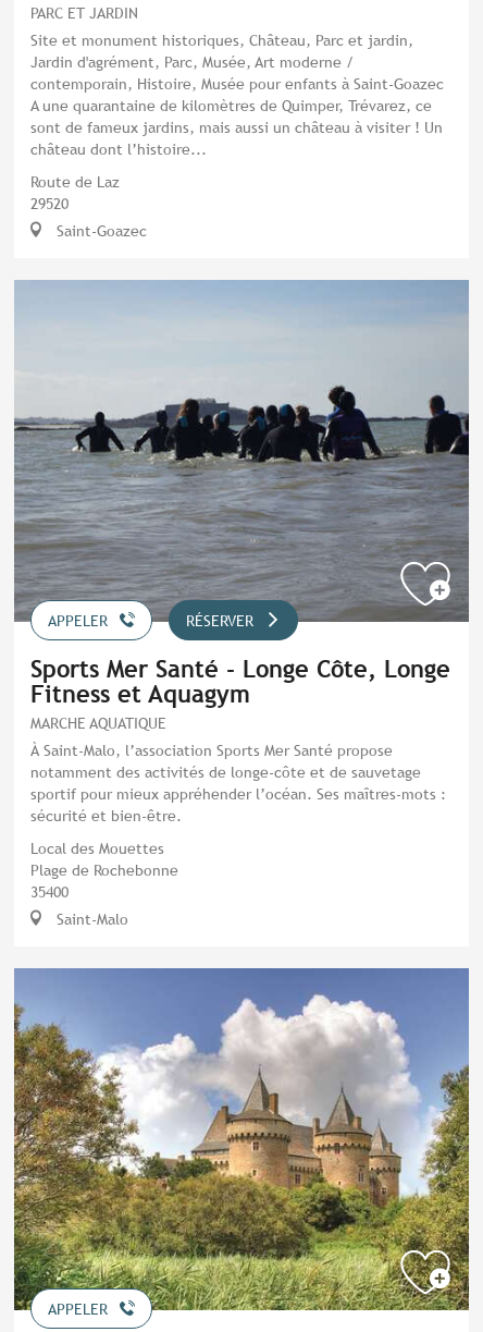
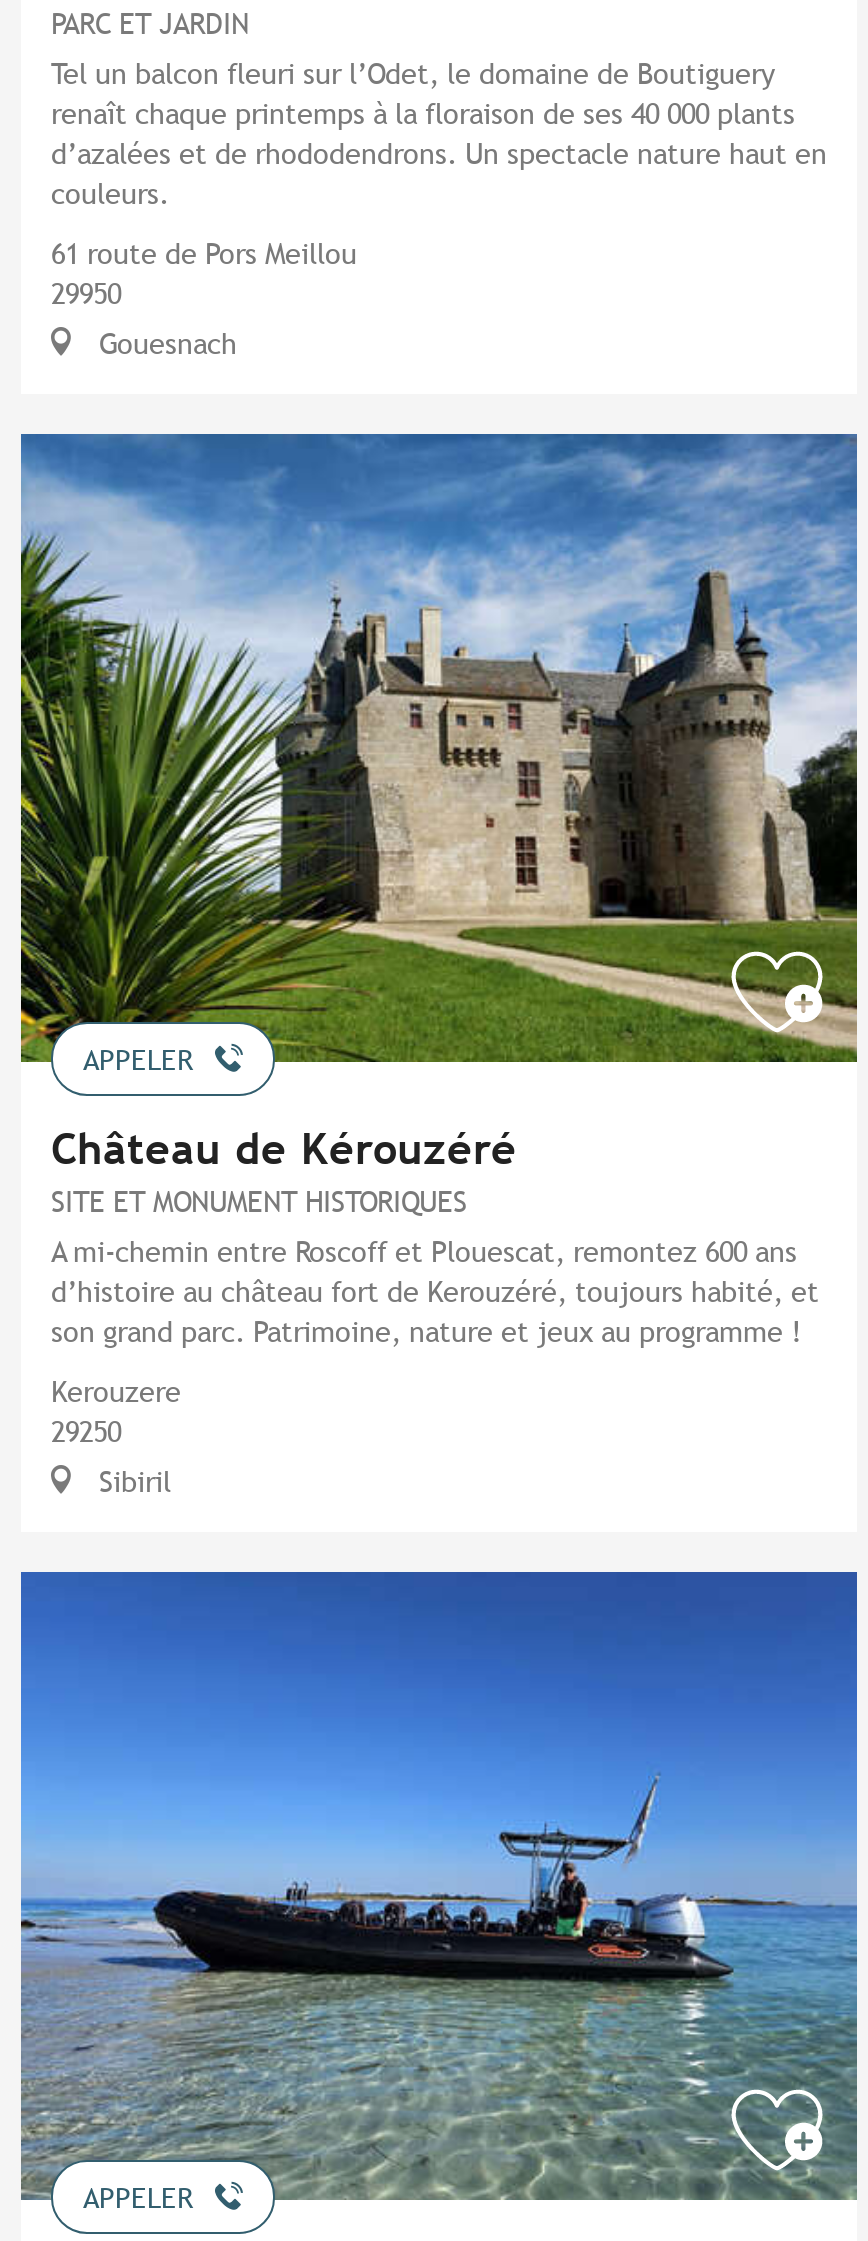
- Site et monument historiques, Château, Parc et jardin,
- Jardin d'agrément, Parc, Musée, Art moderne /
- contemporain, Histoire, Musée pour enfants à Saint-Goazec
- A une quarantaine de kilomètres de Quimper, Trévarez, ce
- sont de fameux jardins, mais aussi un château à visiter ! Un
- château dont l’histoire...
+ Tel un balcon fleuri sur l’Odet, le domaine de Boutiguery
+ renaît chaque printemps à la floraison de ses 40 000 plants
+ d’azalées et de rhododendrons. Un spectacle nature haut en
+ couleurs.

- Route de Laz
- 29520
+ 61 route de Pors Meillou
+ 29950

- Saint-Goazec
+ Gouesnach

- [image]
- RÉSERVER
- Sports Mer Santé - Longe Côte, Longe
- Fitness et Aquagym
- MARCHE AQUATIQUE
- À Saint-Malo, l’association Sports Mer Santé propose
- notamment des activités de longe-côte et de sauvetage
- sportif pour mieux appréhender l’océan. Ses maîtres-mots :
- sécurité et bien-être.
- Local des Mouettes
- Plage de Rochebonne
- 35400
- Saint-Malo
+ [image]
+ Château de Kérouzéré
+ SITE ET MONUMENT HISTORIQUES
+ A mi-chemin entre Roscoff et Plouescat, remontez 600 ans
+ d’histoire au château fort de Kerouzéré, toujours habité, et
+ son grand parc. Patrimoine, nature et jeux au programme !
+ Kerouzere
+ 29250
+ Sibiril

- [image]
+ [image]
